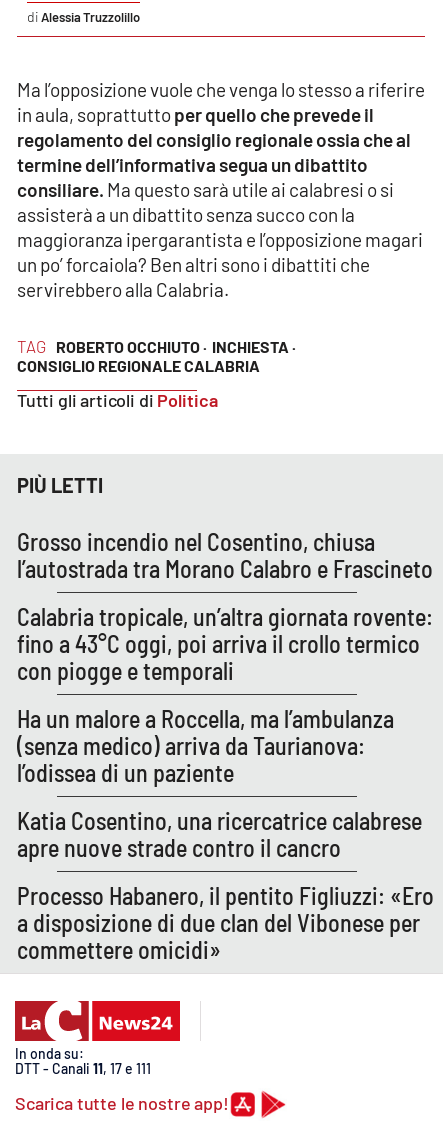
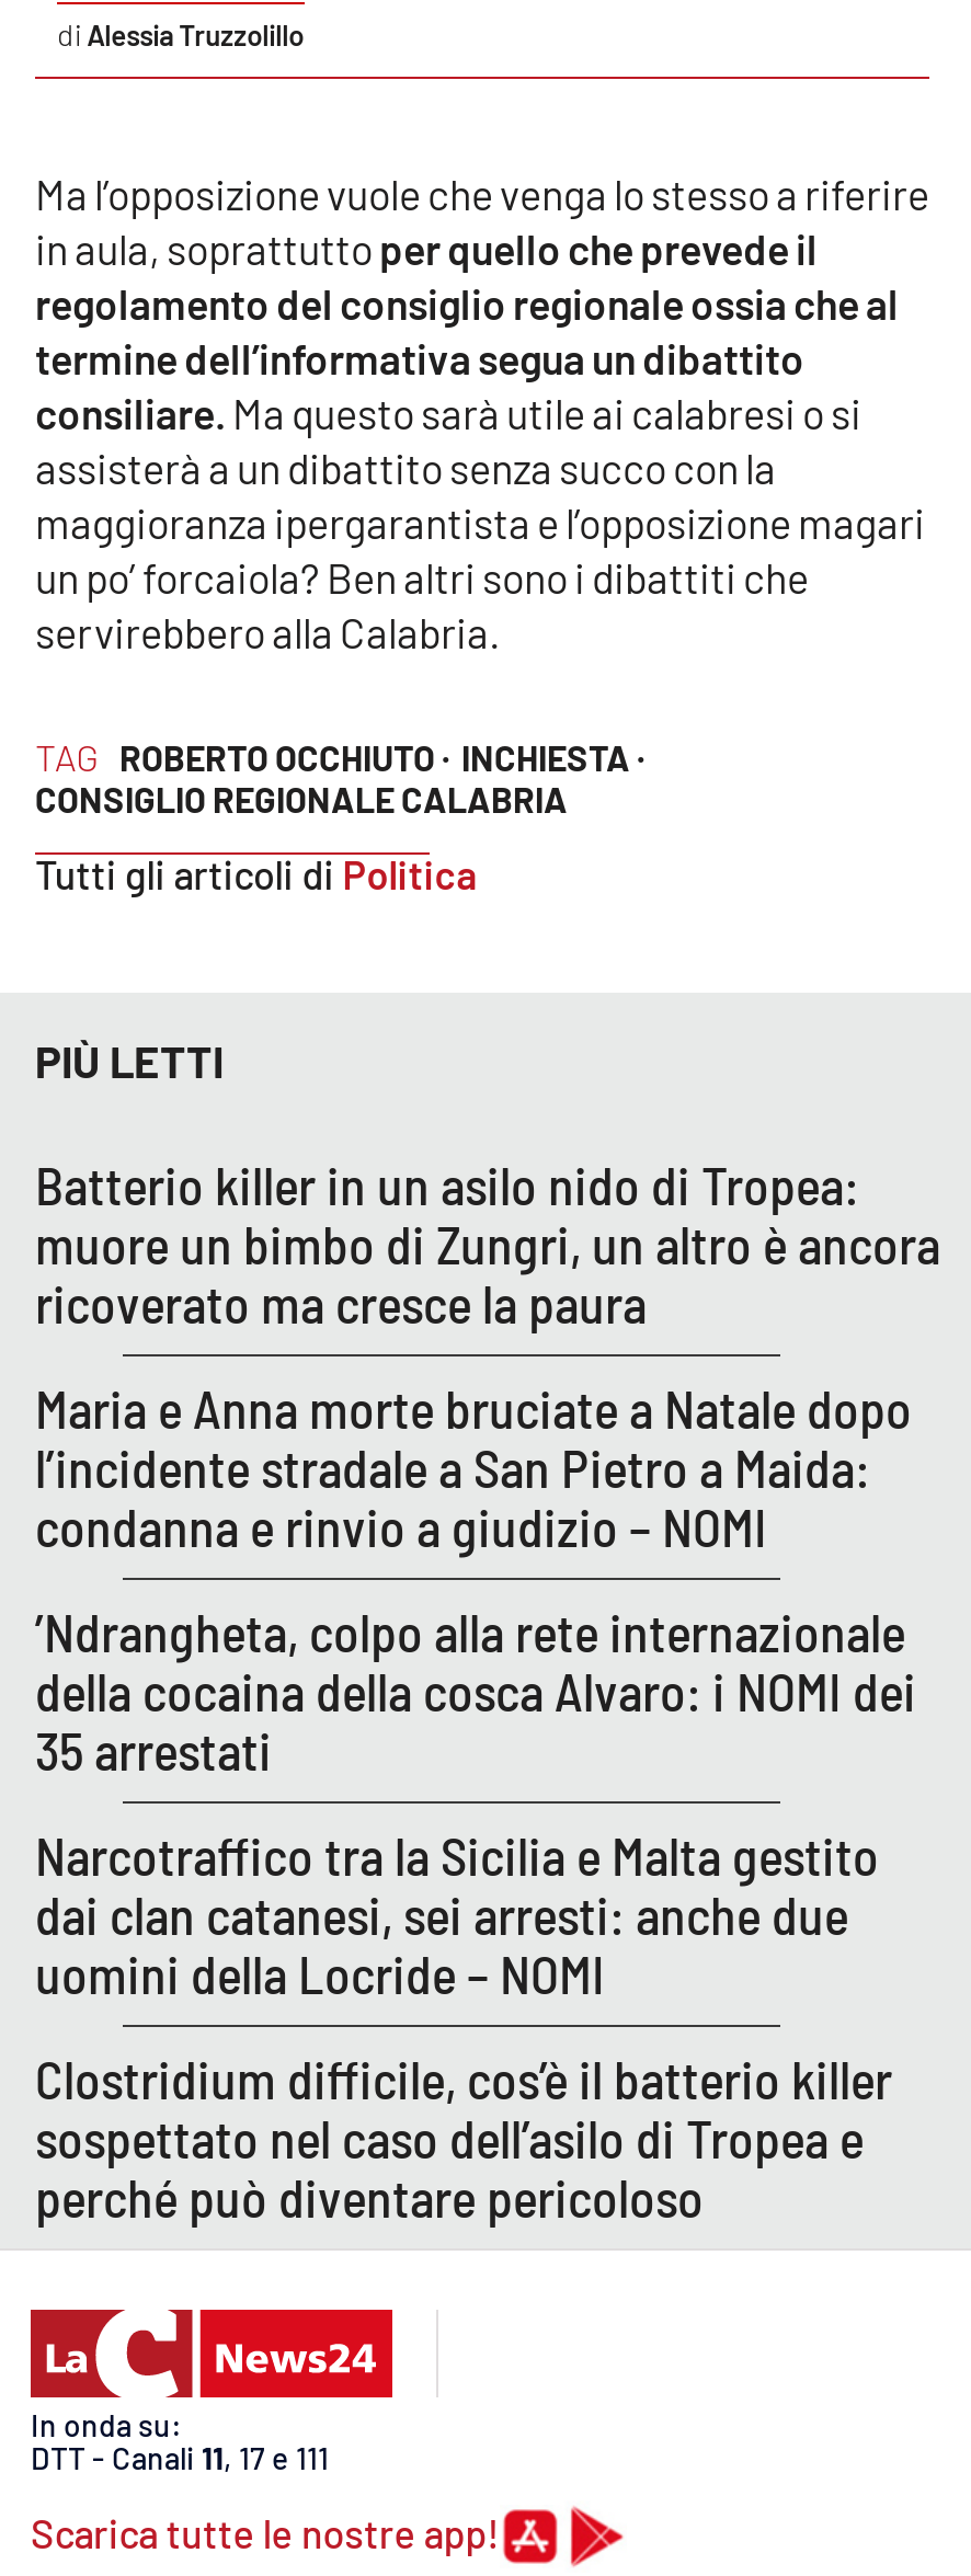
- Grosso incendio nel Cosentino, chiusa
- l’autostrada tra Morano Calabro e Frascineto
+ Batterio killer in un asilo nido di Tropea:
+ muore un bimbo di Zungri, un altro è ancora
+ ricoverato ma cresce la paura

- Calabria tropicale, un’altra giornata rovente:
- fino a 43°C oggi, poi arriva il crollo termico
- con piogge e temporali
+ Maria e Anna morte bruciate a Natale dopo
+ l’incidente stradale a San Pietro a Maida:
+ condanna e rinvio a giudizio – NOMI

- Ha un malore a Roccella, ma l’ambulanza
- (senza medico) arriva da Taurianova:
- l’odissea di un paziente
+ ’Ndrangheta, colpo alla rete internazionale
+ della cocaina della cosca Alvaro: i NOMI dei
+ 35 arrestati

- Katia Cosentino, una ricercatrice calabrese
- apre nuove strade contro il cancro
+ Narcotraffico tra la Sicilia e Malta gestito
+ dai clan catanesi, sei arresti: anche due
+ uomini della Locride – NOMI

- Processo Habanero, il pentito Figliuzzi: «Ero
- a disposizione di due clan del Vibonese per
- commettere omicidi»
+ Clostridium difficile, cos’è il batterio killer
+ sospettato nel caso dell’asilo di Tropea e
+ perché può diventare pericoloso
